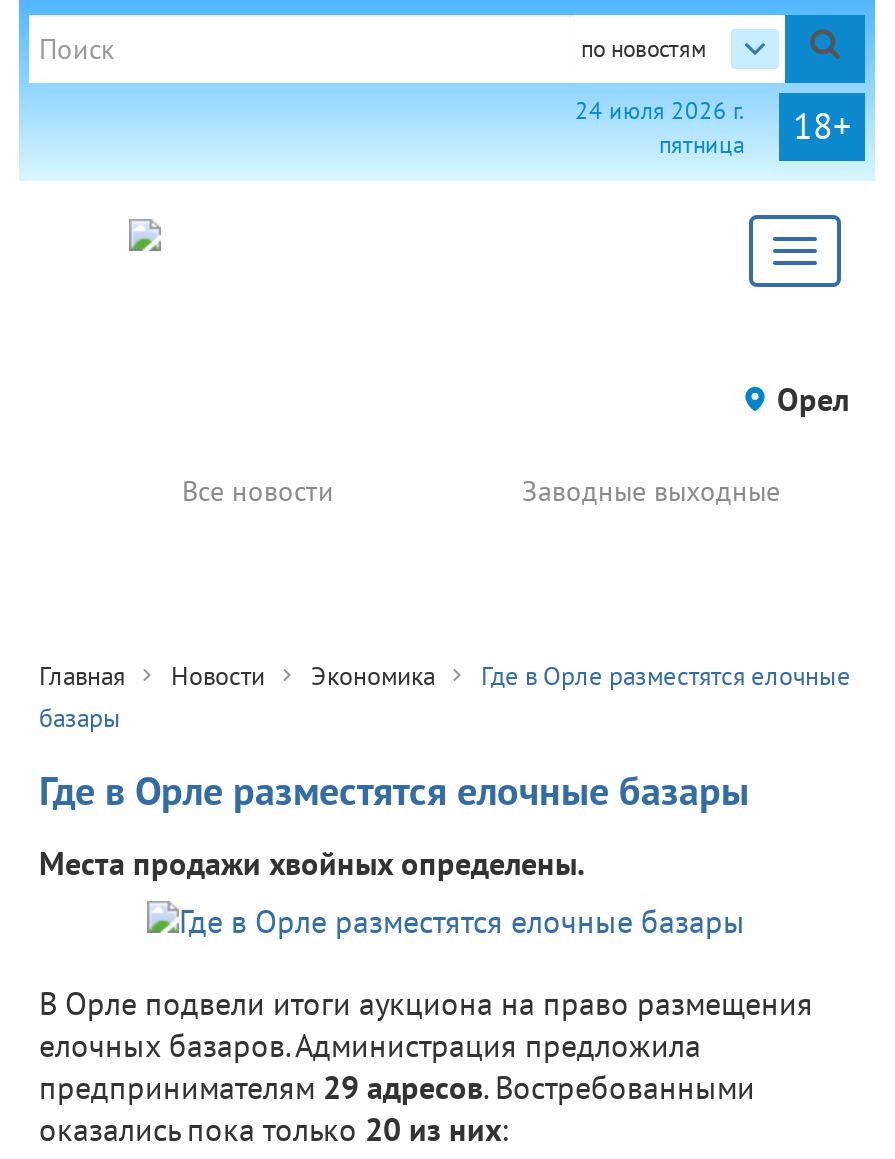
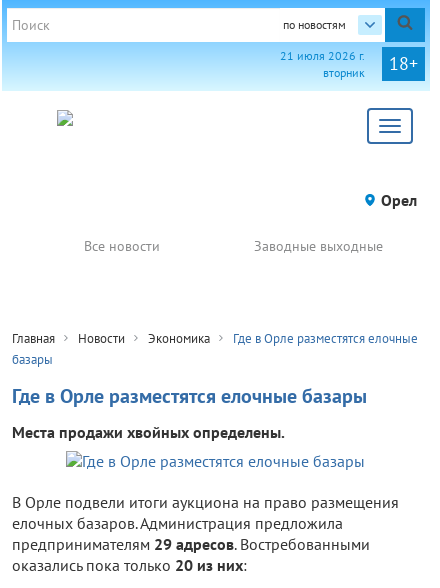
- 24 июля 2026 г.
- пятница
+ 21 июля 2026 г.
+ вторник
